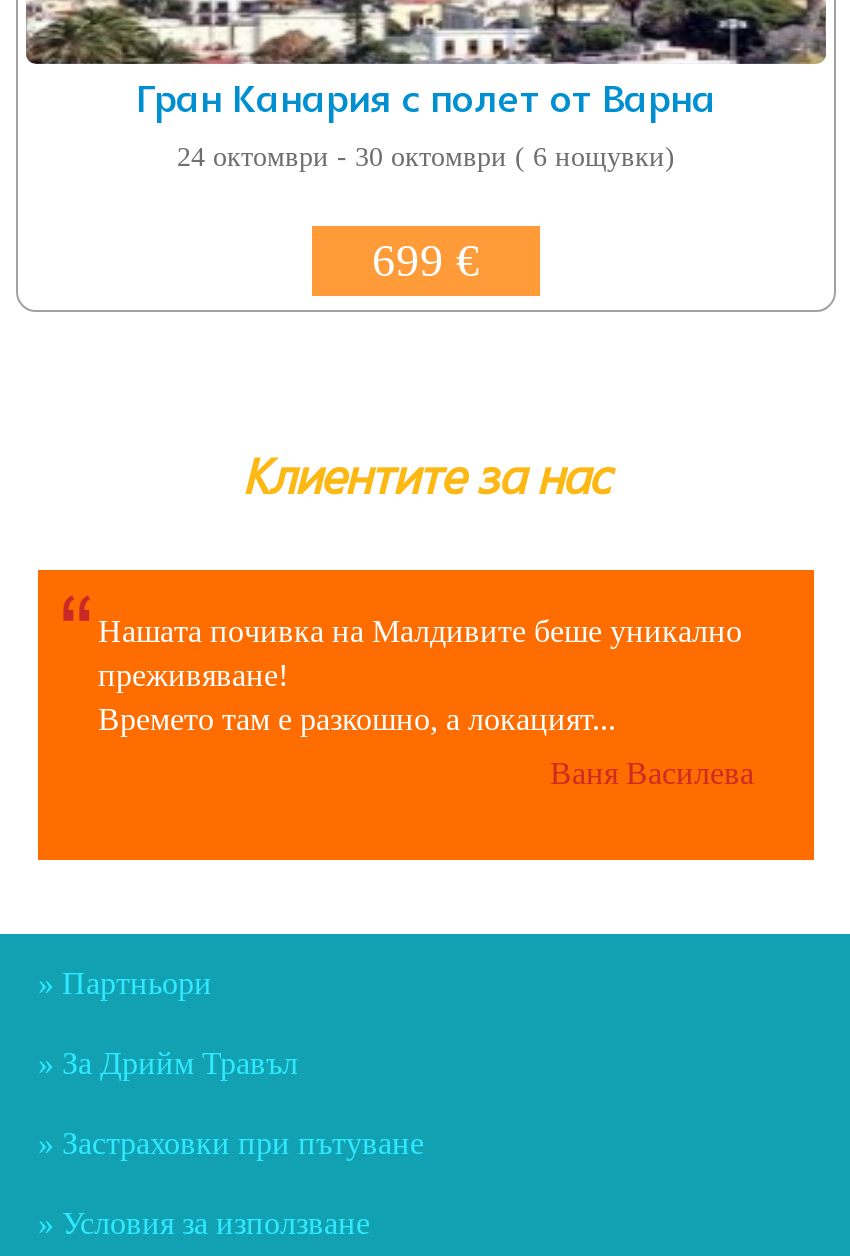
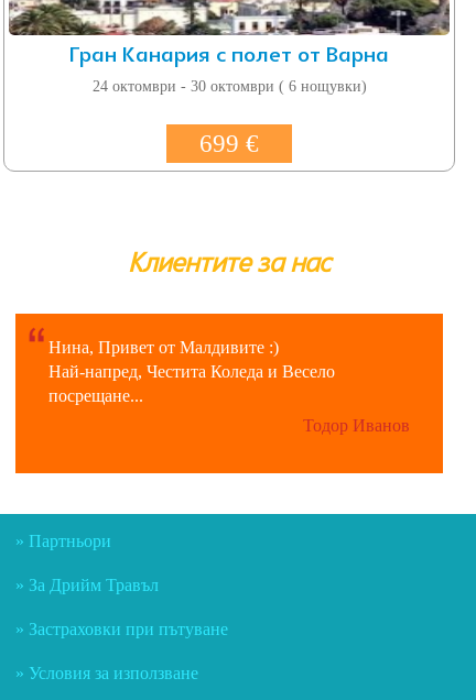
- Нашата почивка на Малдивите беше уникално
- преживяване!
- Времето там е разкошно, а локацият...
+ Нина, Привет от Малдивите :)
+ Най-напред, Честита Коледа и Весело
+ посрещане...

- Ваня Василева
+ Тодор Иванов
